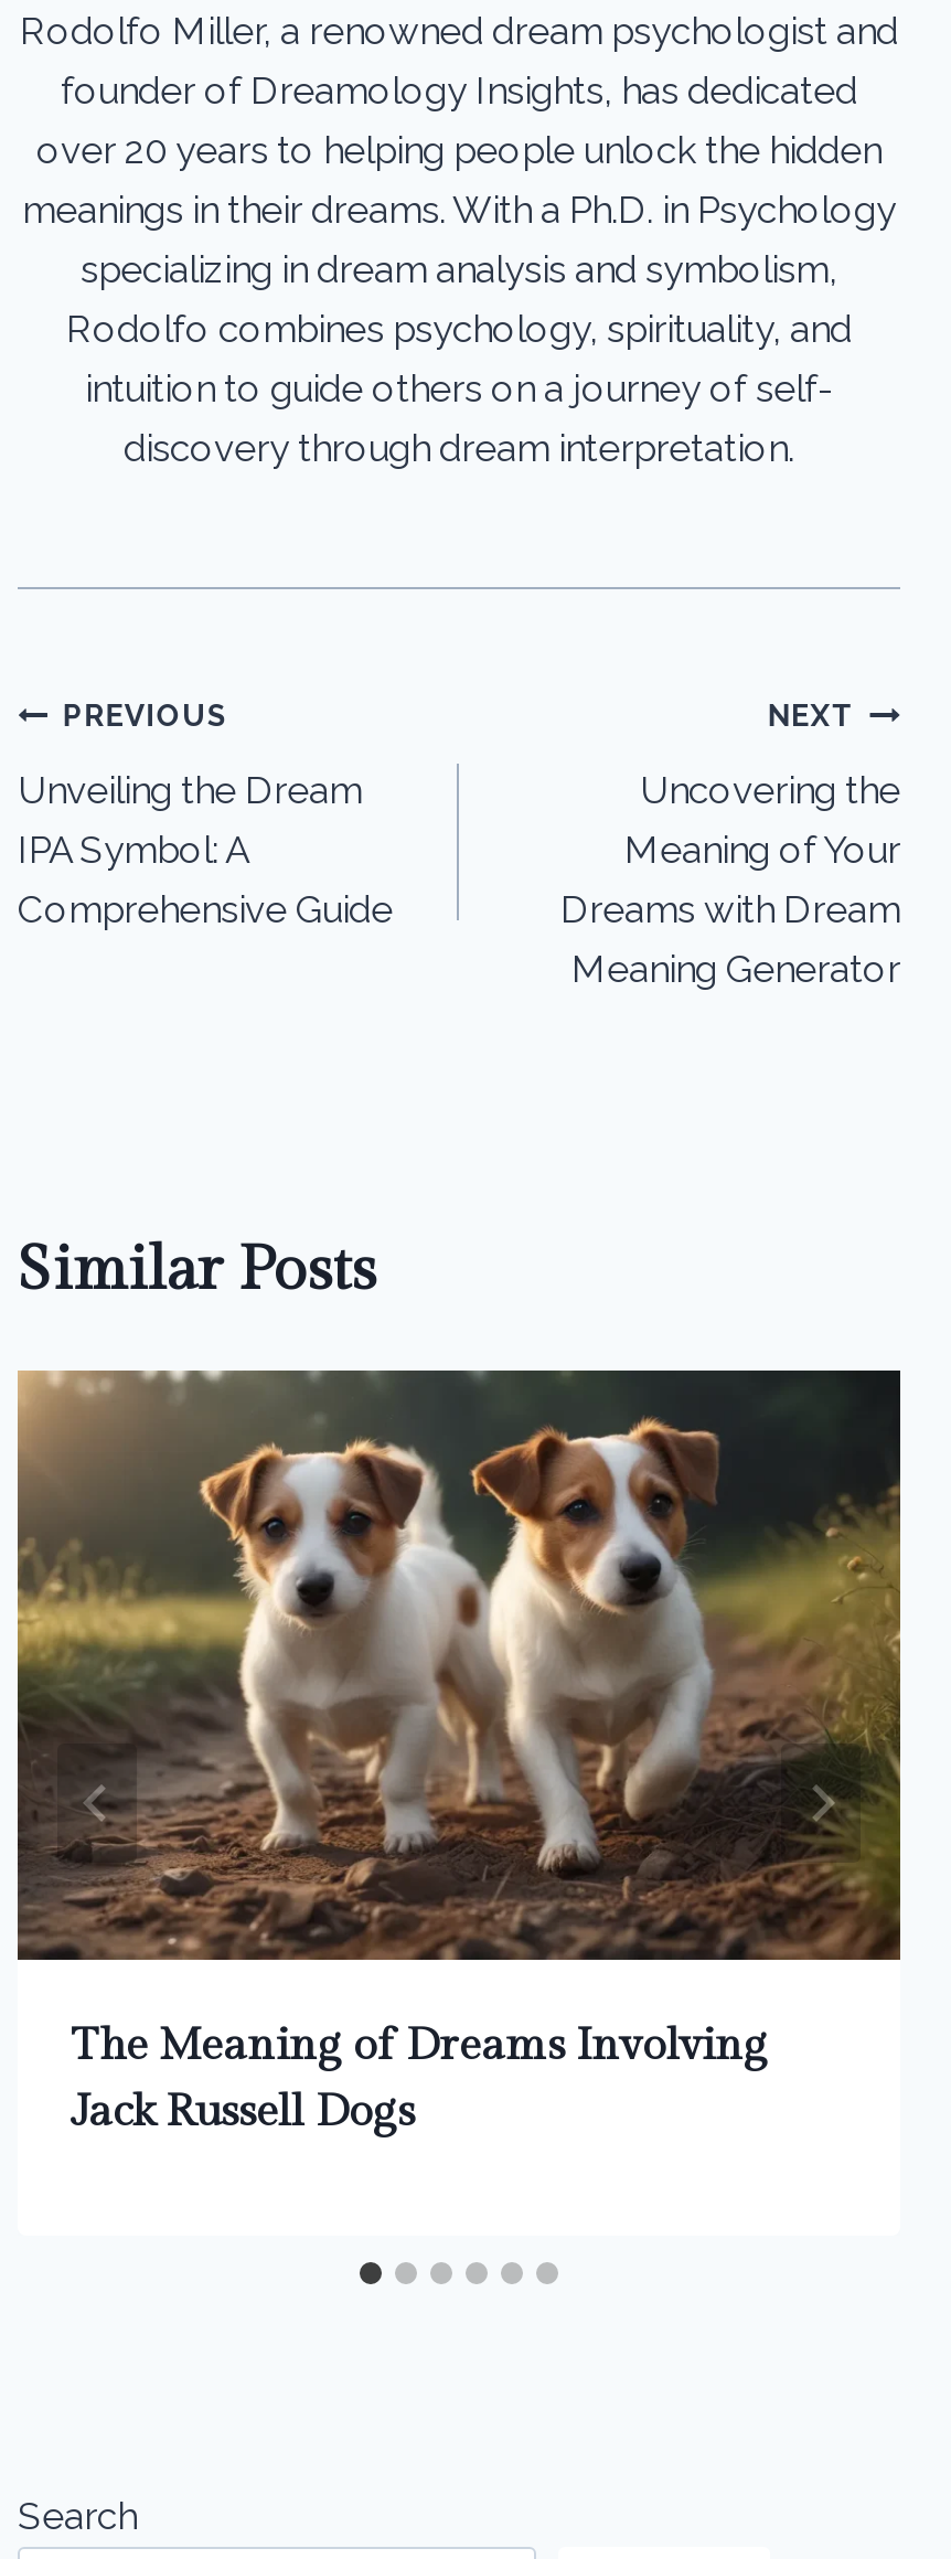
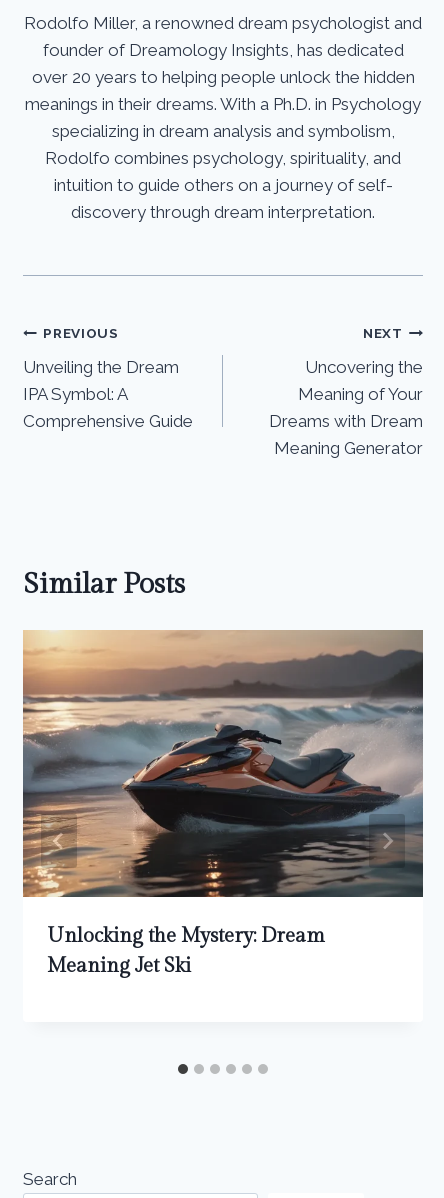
- [image]
- The Meaning of Dreams Involving
- Jack Russell Dogs
+ [image]
+ Unlocking the Mystery: Dream
+ Meaning Jet Ski
